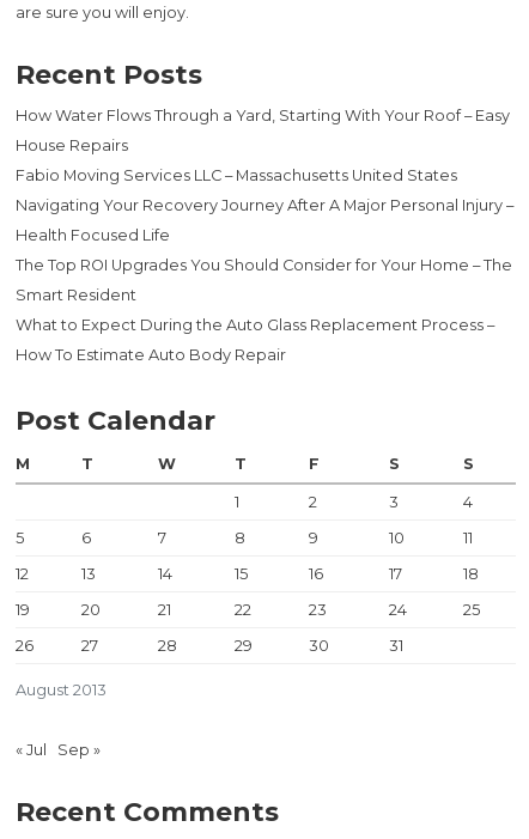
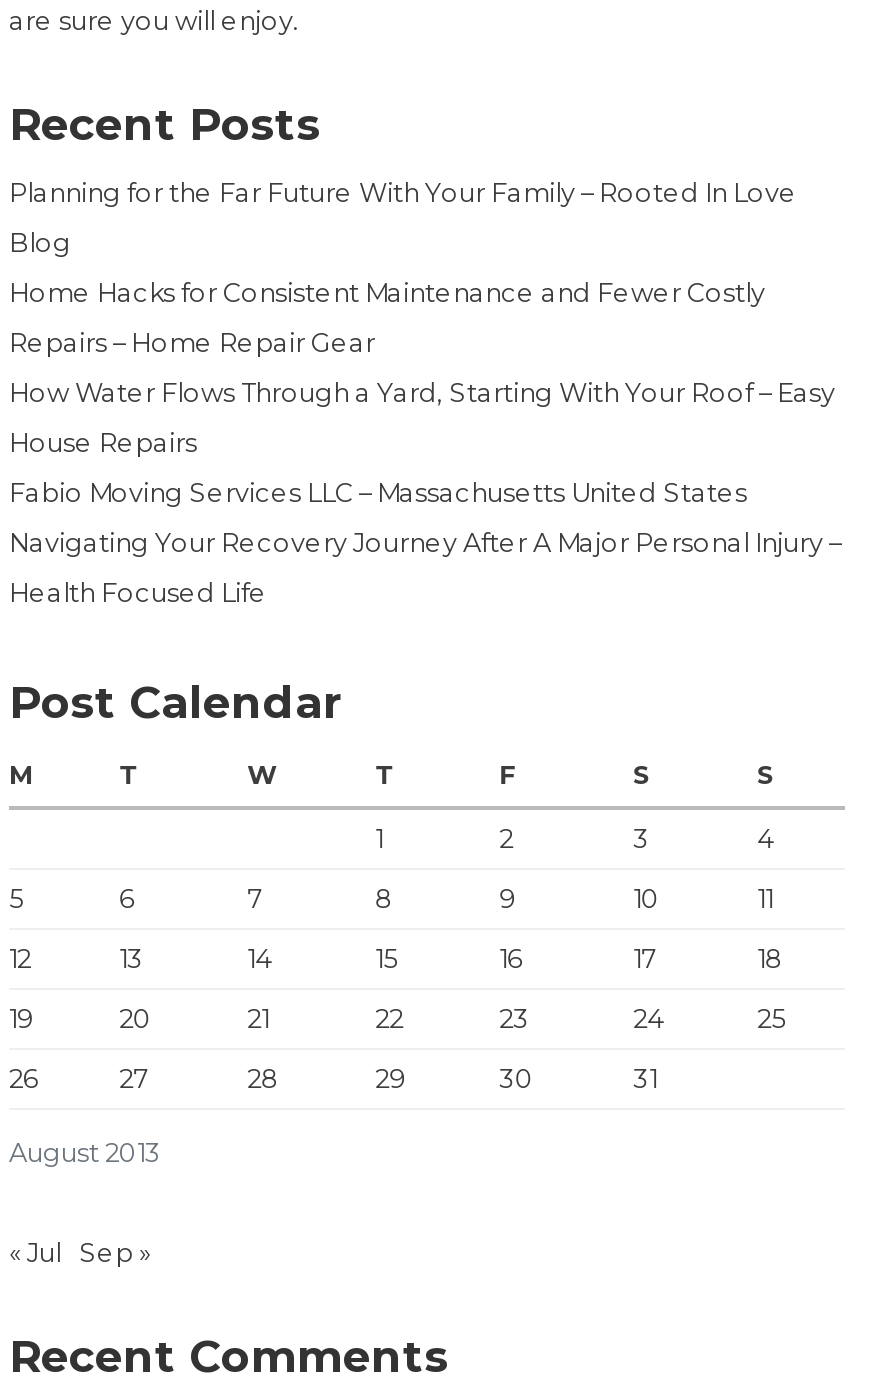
+ Planning for the Far Future With Your Family – Rooted In Love
+ Blog
+ Home Hacks for Consistent Maintenance and Fewer Costly
+ Repairs – Home Repair Gear

moved down: How Water Flows Through a Yard, Starting With Your Roof – Easy | House Repairs | Fabio Moving Services LLC – Massachusetts United States | Navigating Your Recovery Journey After A Major Personal Injury – | Health Focused Life

- The Top ROI Upgrades You Should Consider for Your Home – The
- Smart Resident
- What to Expect During the Auto Glass Replacement Process –
- How To Estimate Auto Body Repair
